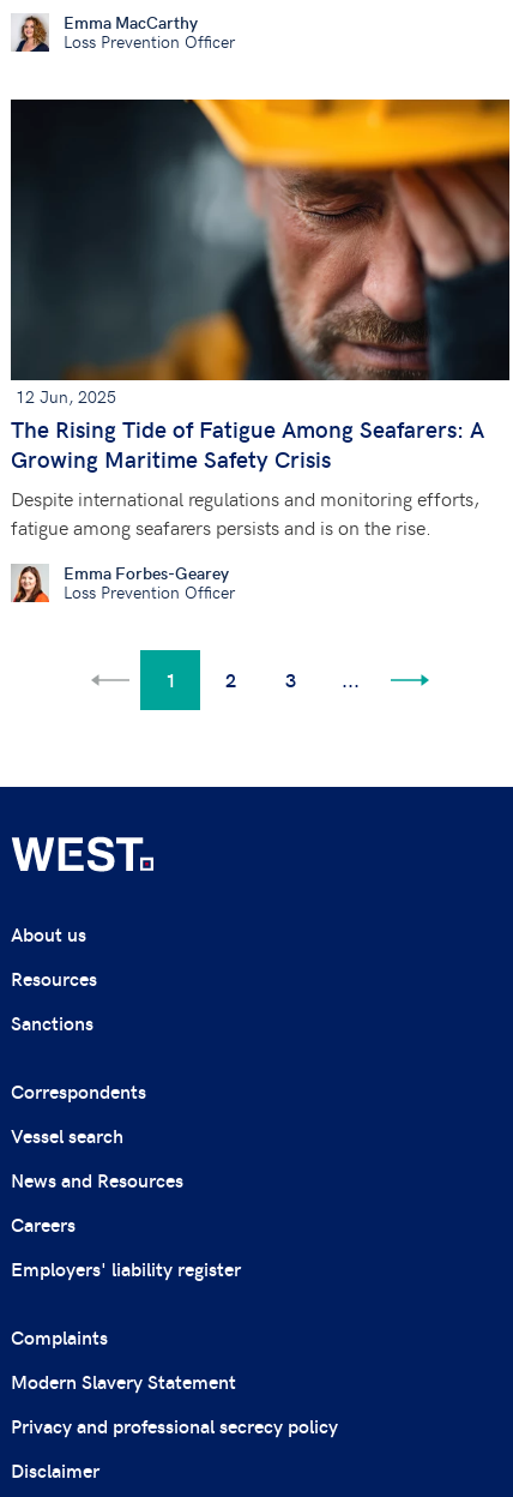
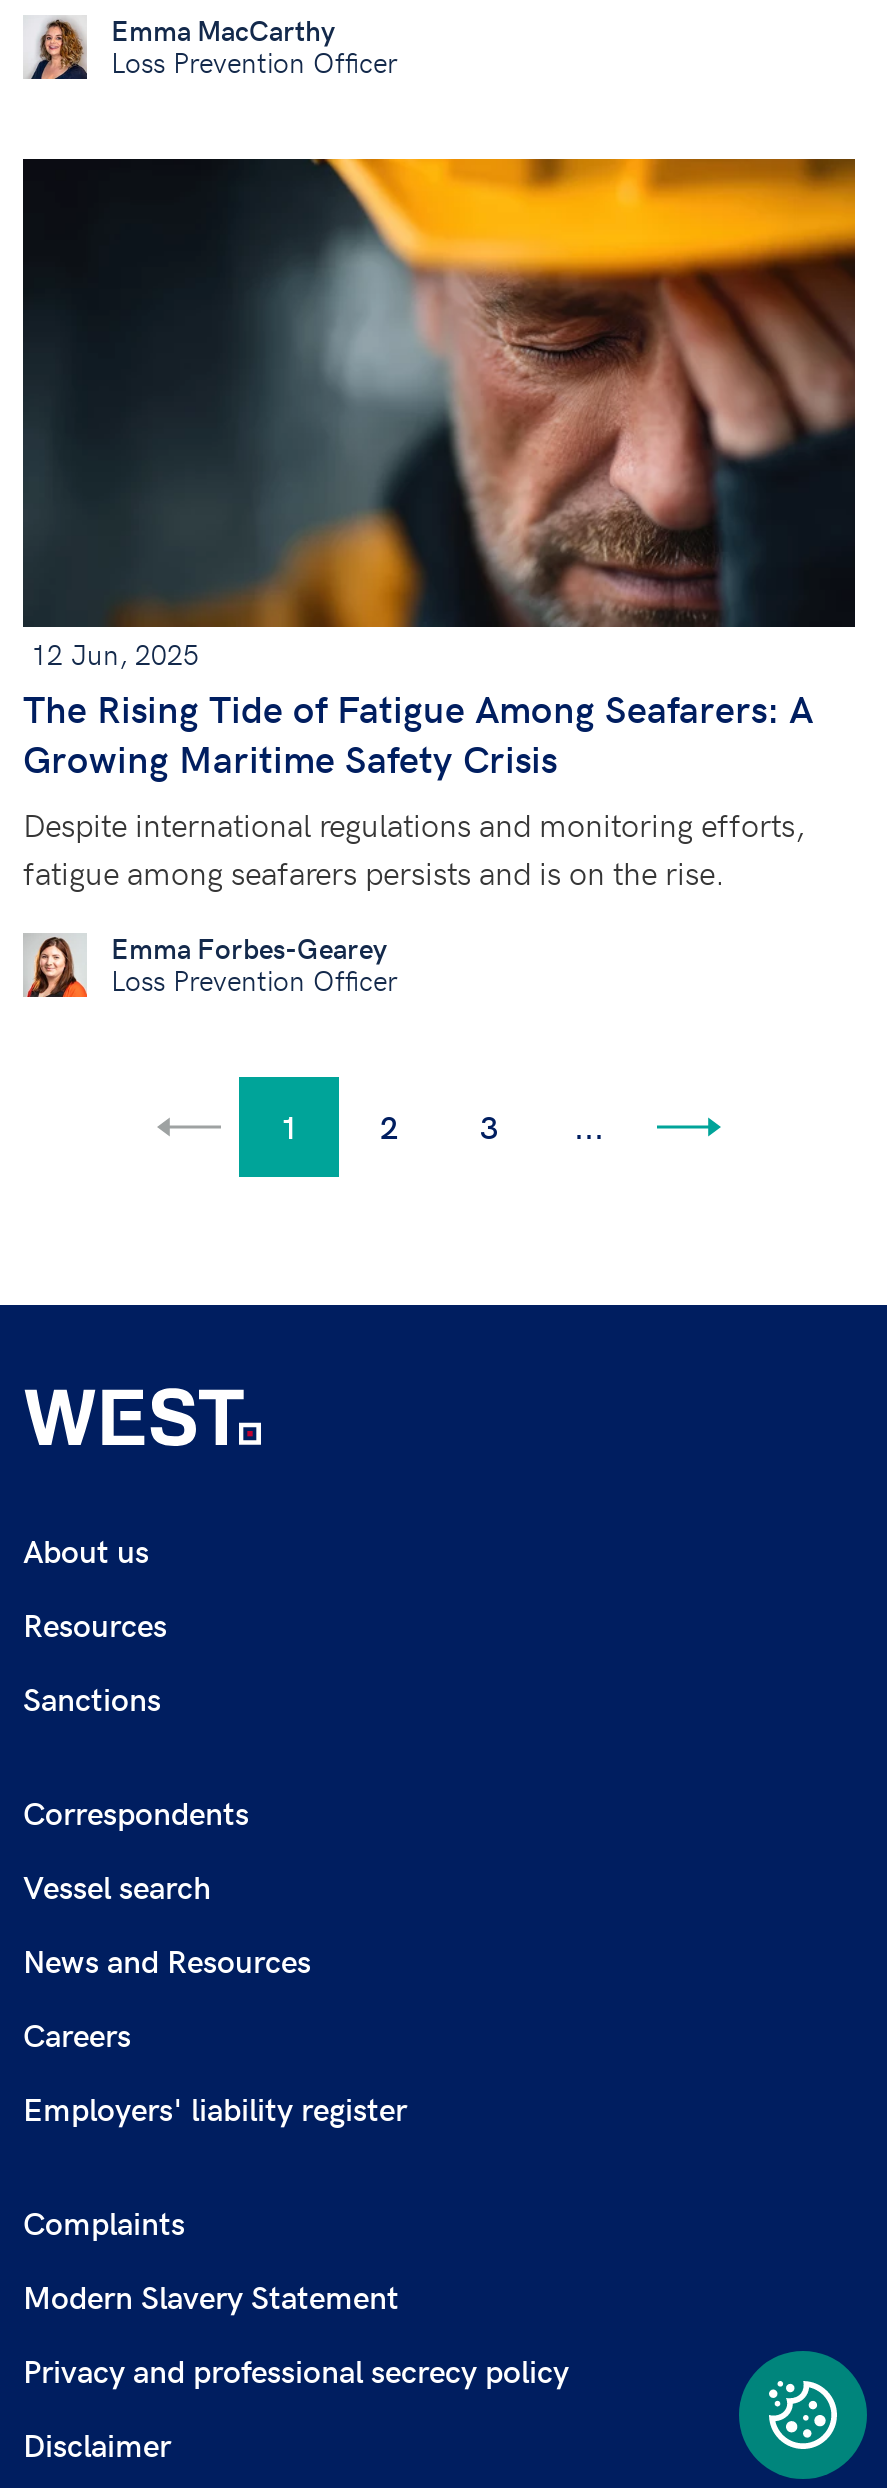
+ [image]
